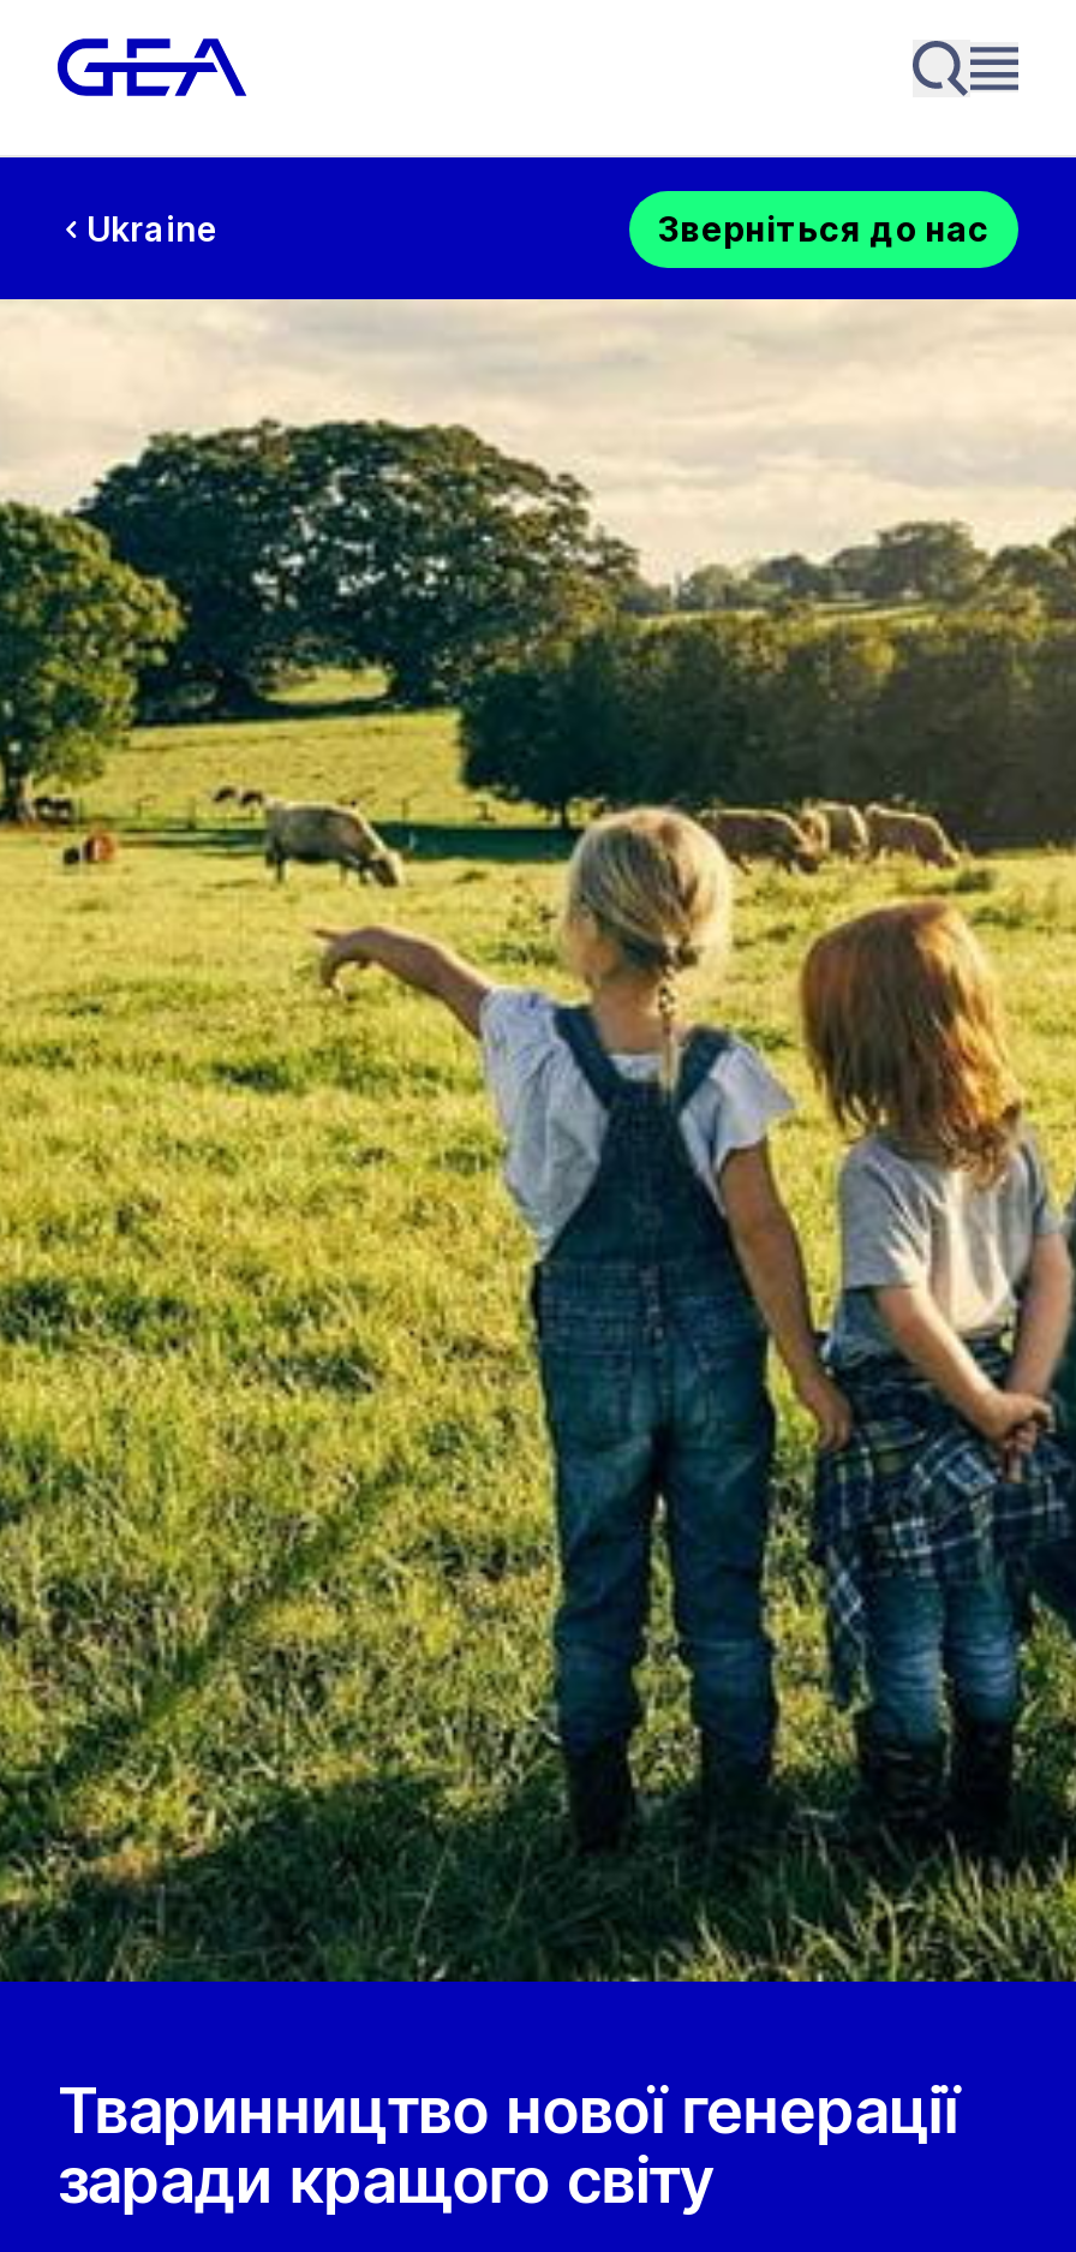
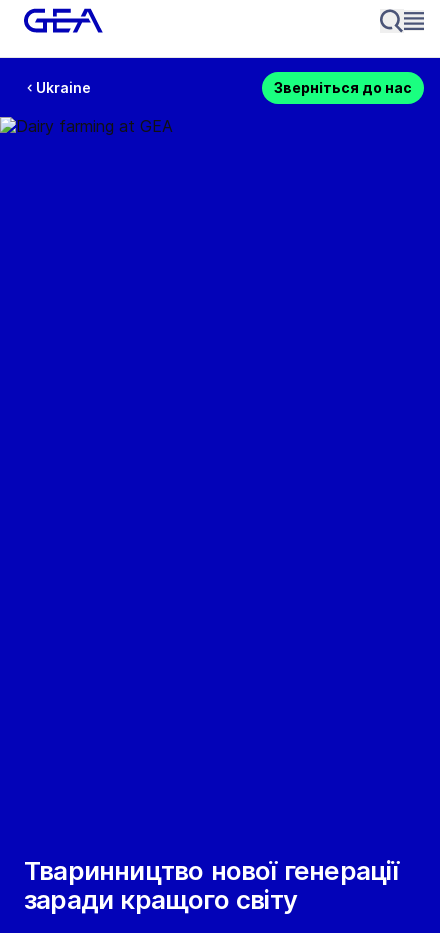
- [image]
